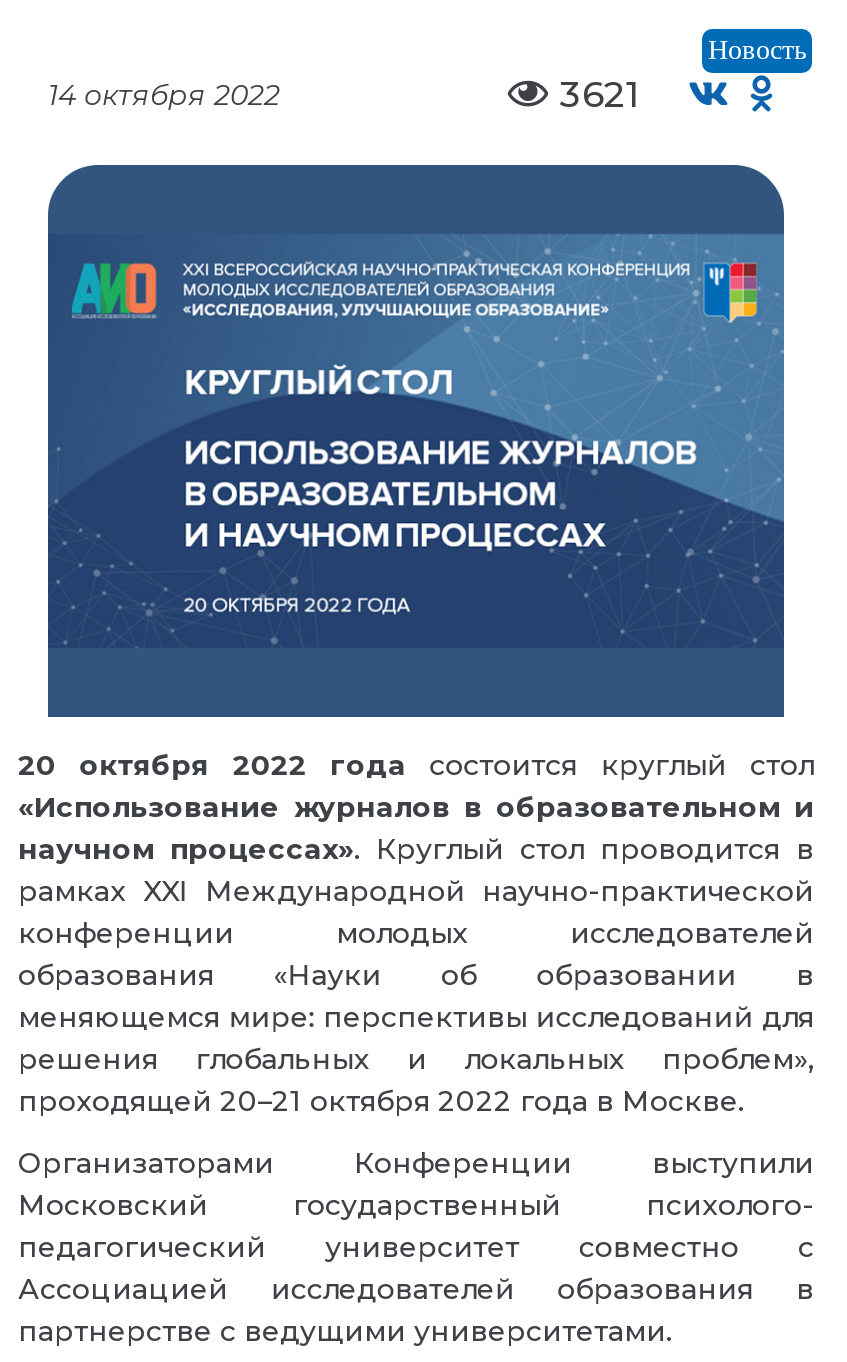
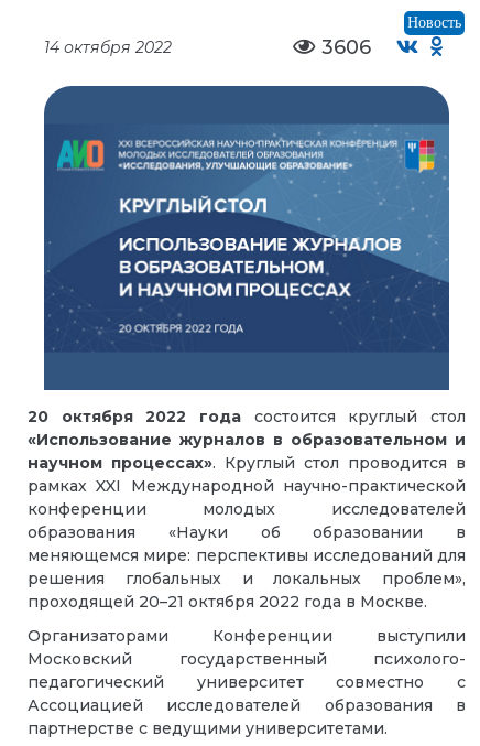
- 3621
+ 3606
